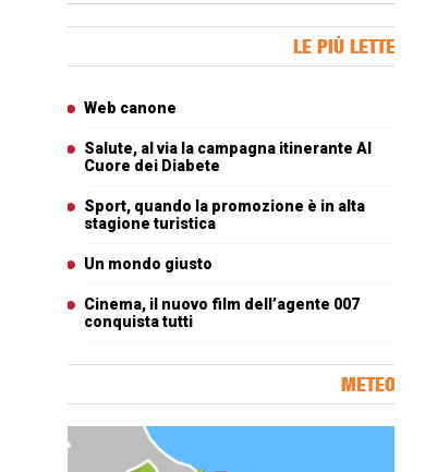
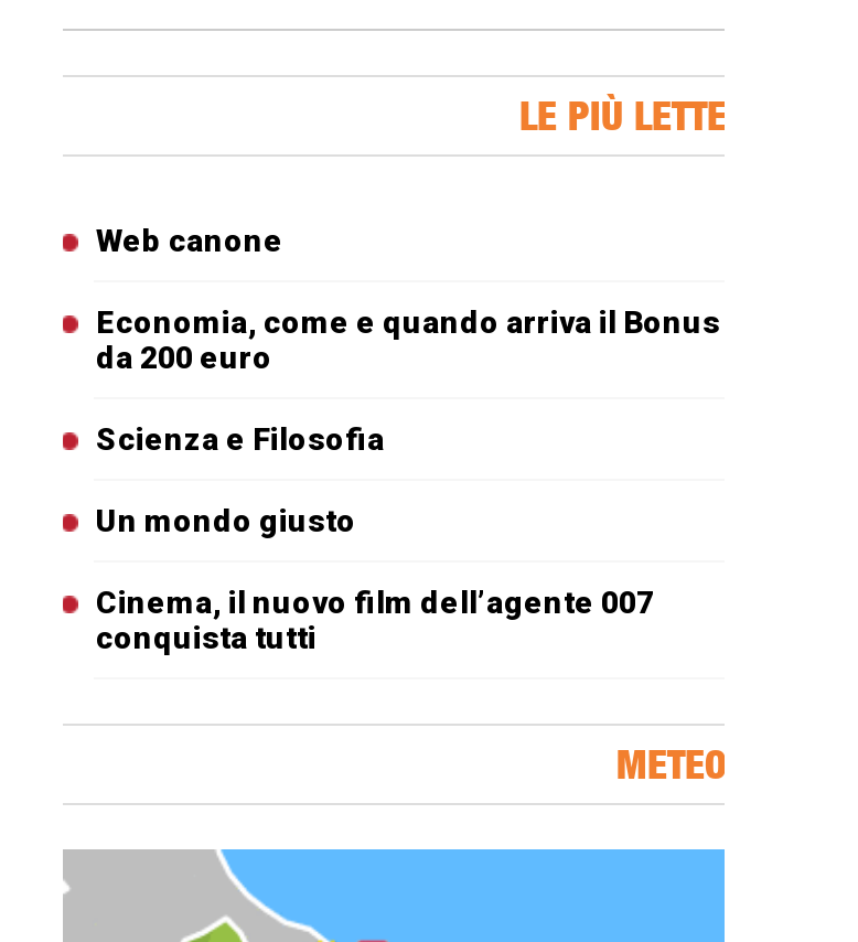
- Salute, al via la campagna itinerante Al
- Cuore dei Diabete
+ Economia, come e quando arriva il Bonus
+ da 200 euro

- Sport, quando la promozione è in alta
- stagione turistica
+ Scienza e Filosofia
